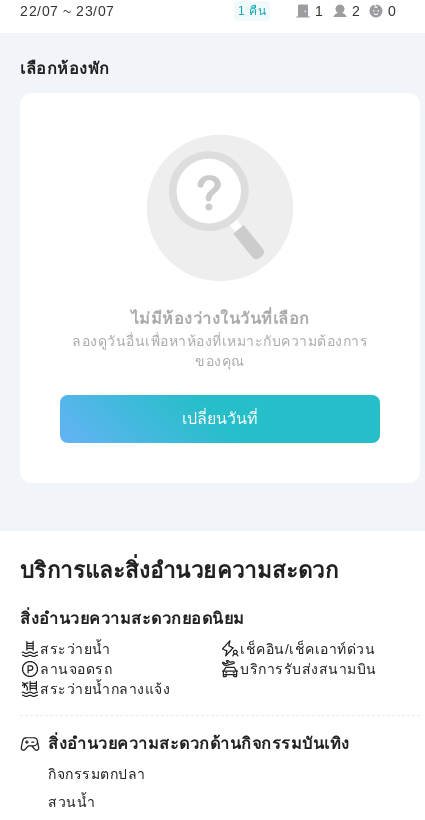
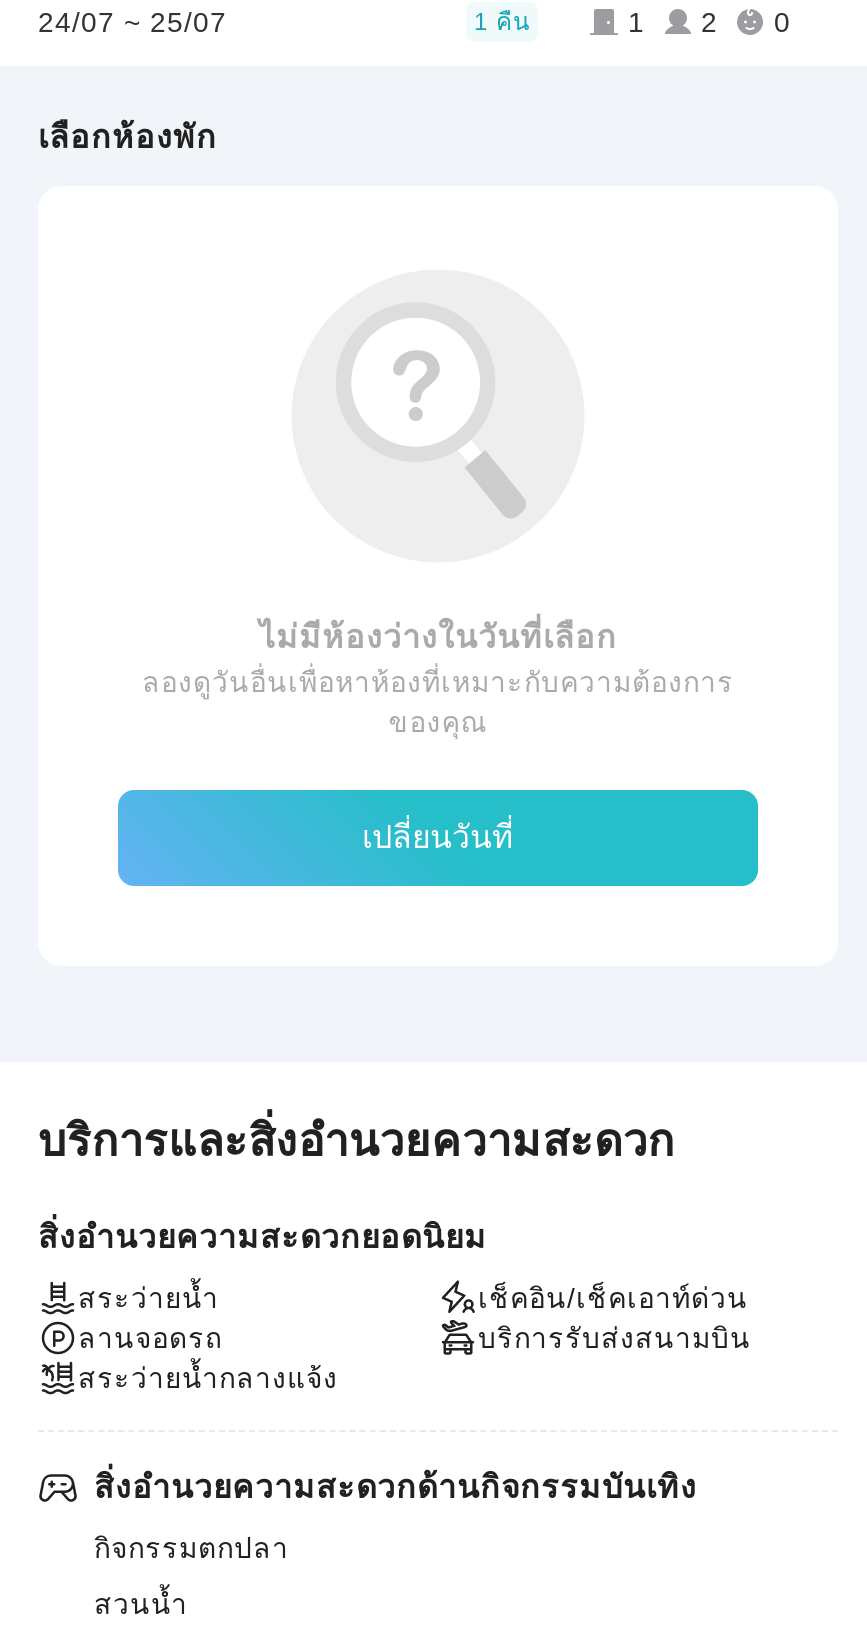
- 22/07 ~ 23/07
+ 24/07 ~ 25/07
